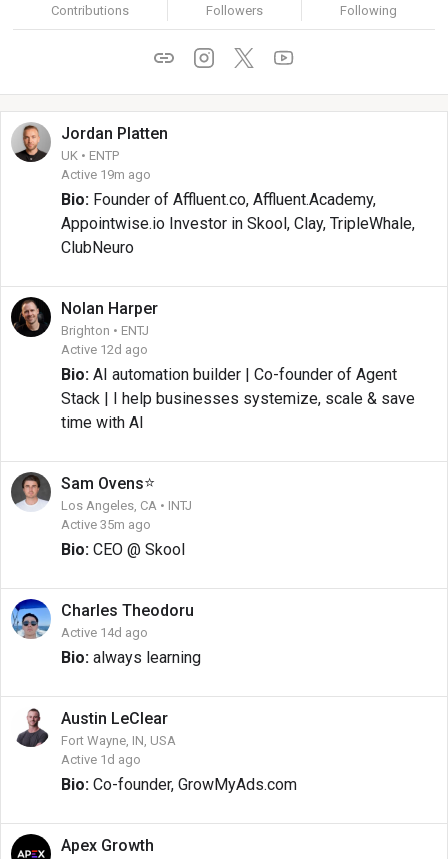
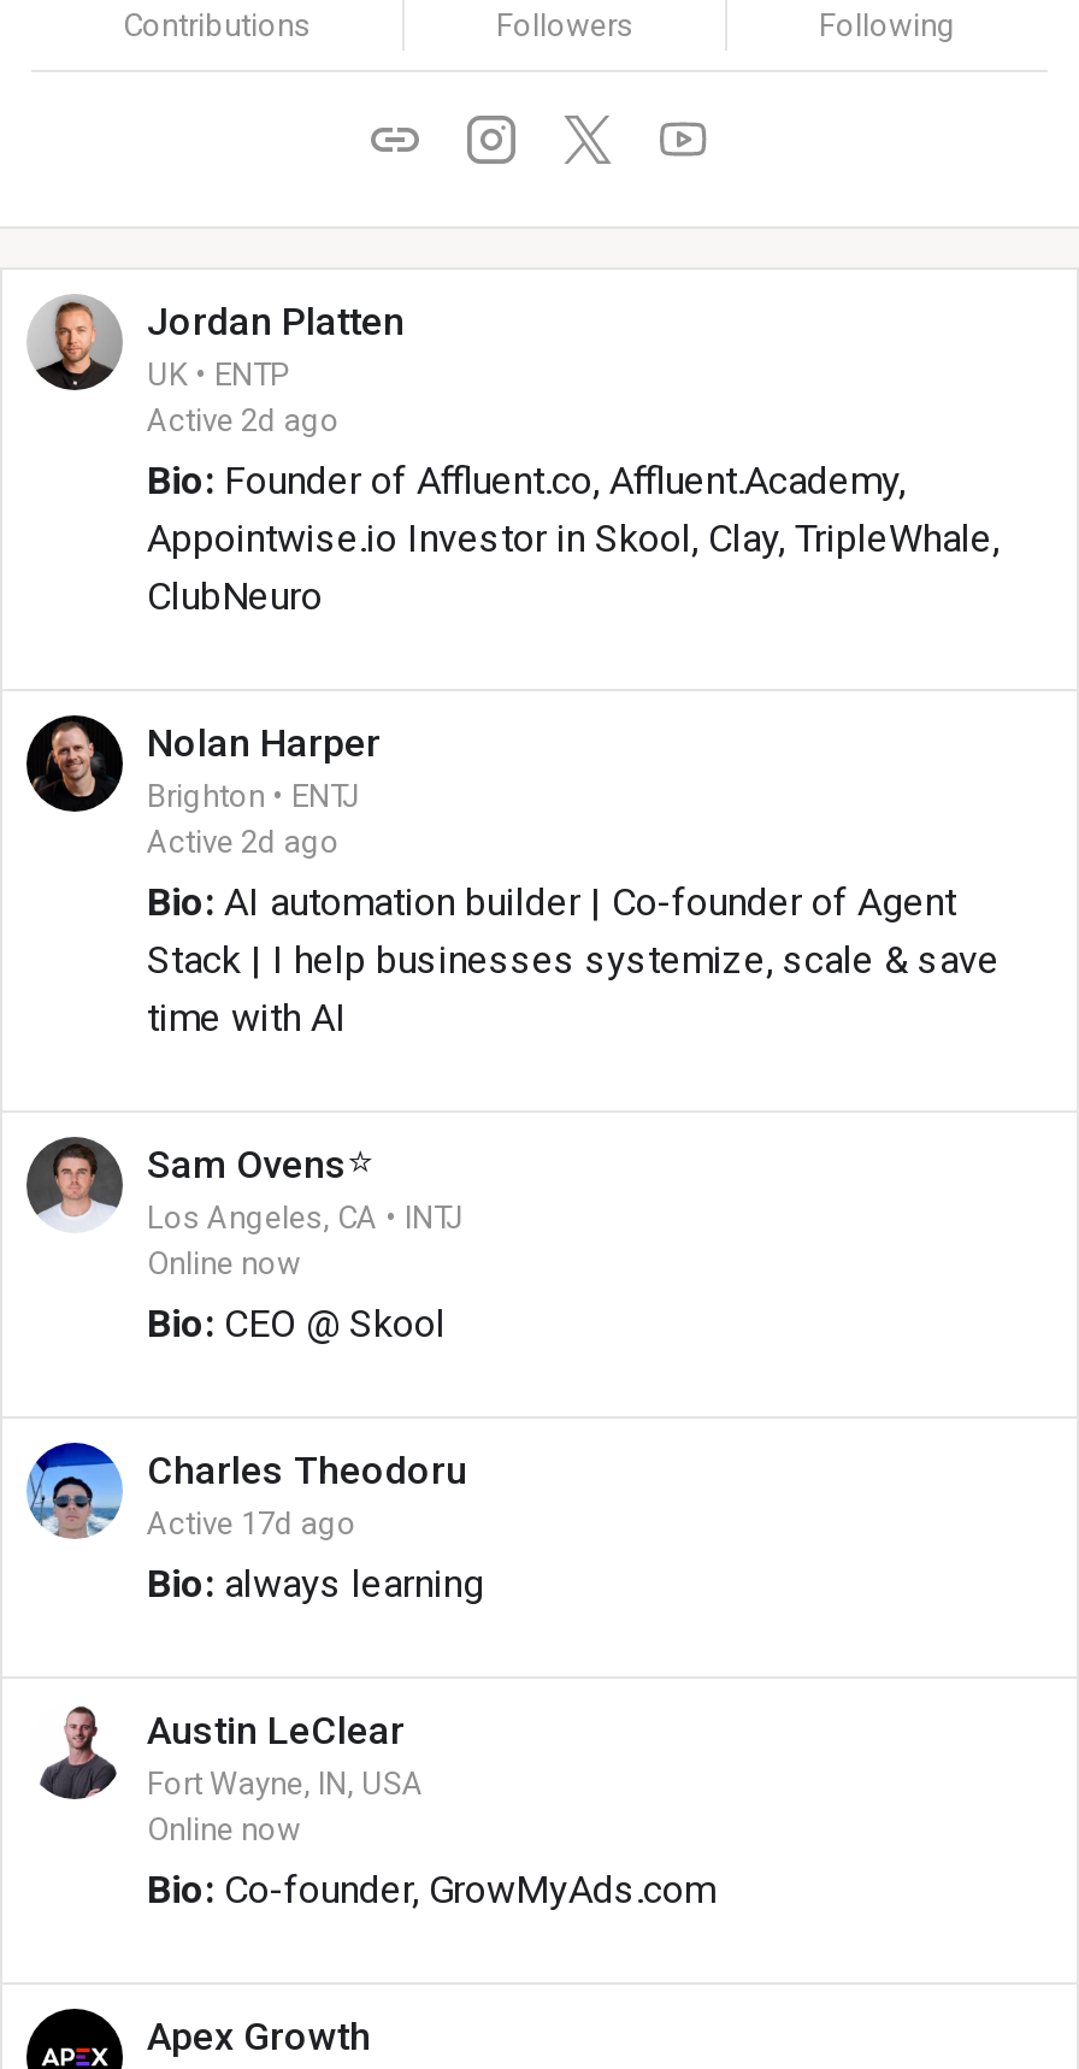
- Active 19m ago
+ Active 2d ago

- Active 12d ago
+ Active 2d ago

- Active 35m ago
+ Online now

- Active 14d ago
+ Active 17d ago

- Active 1d ago
+ Online now
